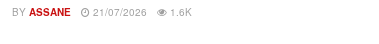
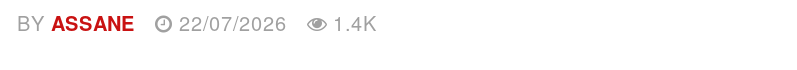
- 21/07/2026
- 1.6K
+ 22/07/2026
+ 1.4K
